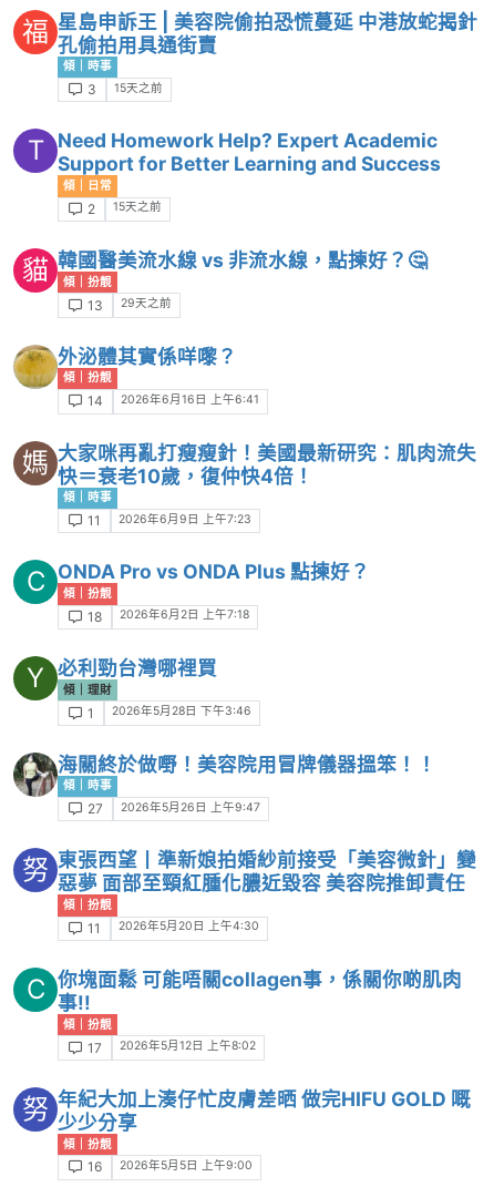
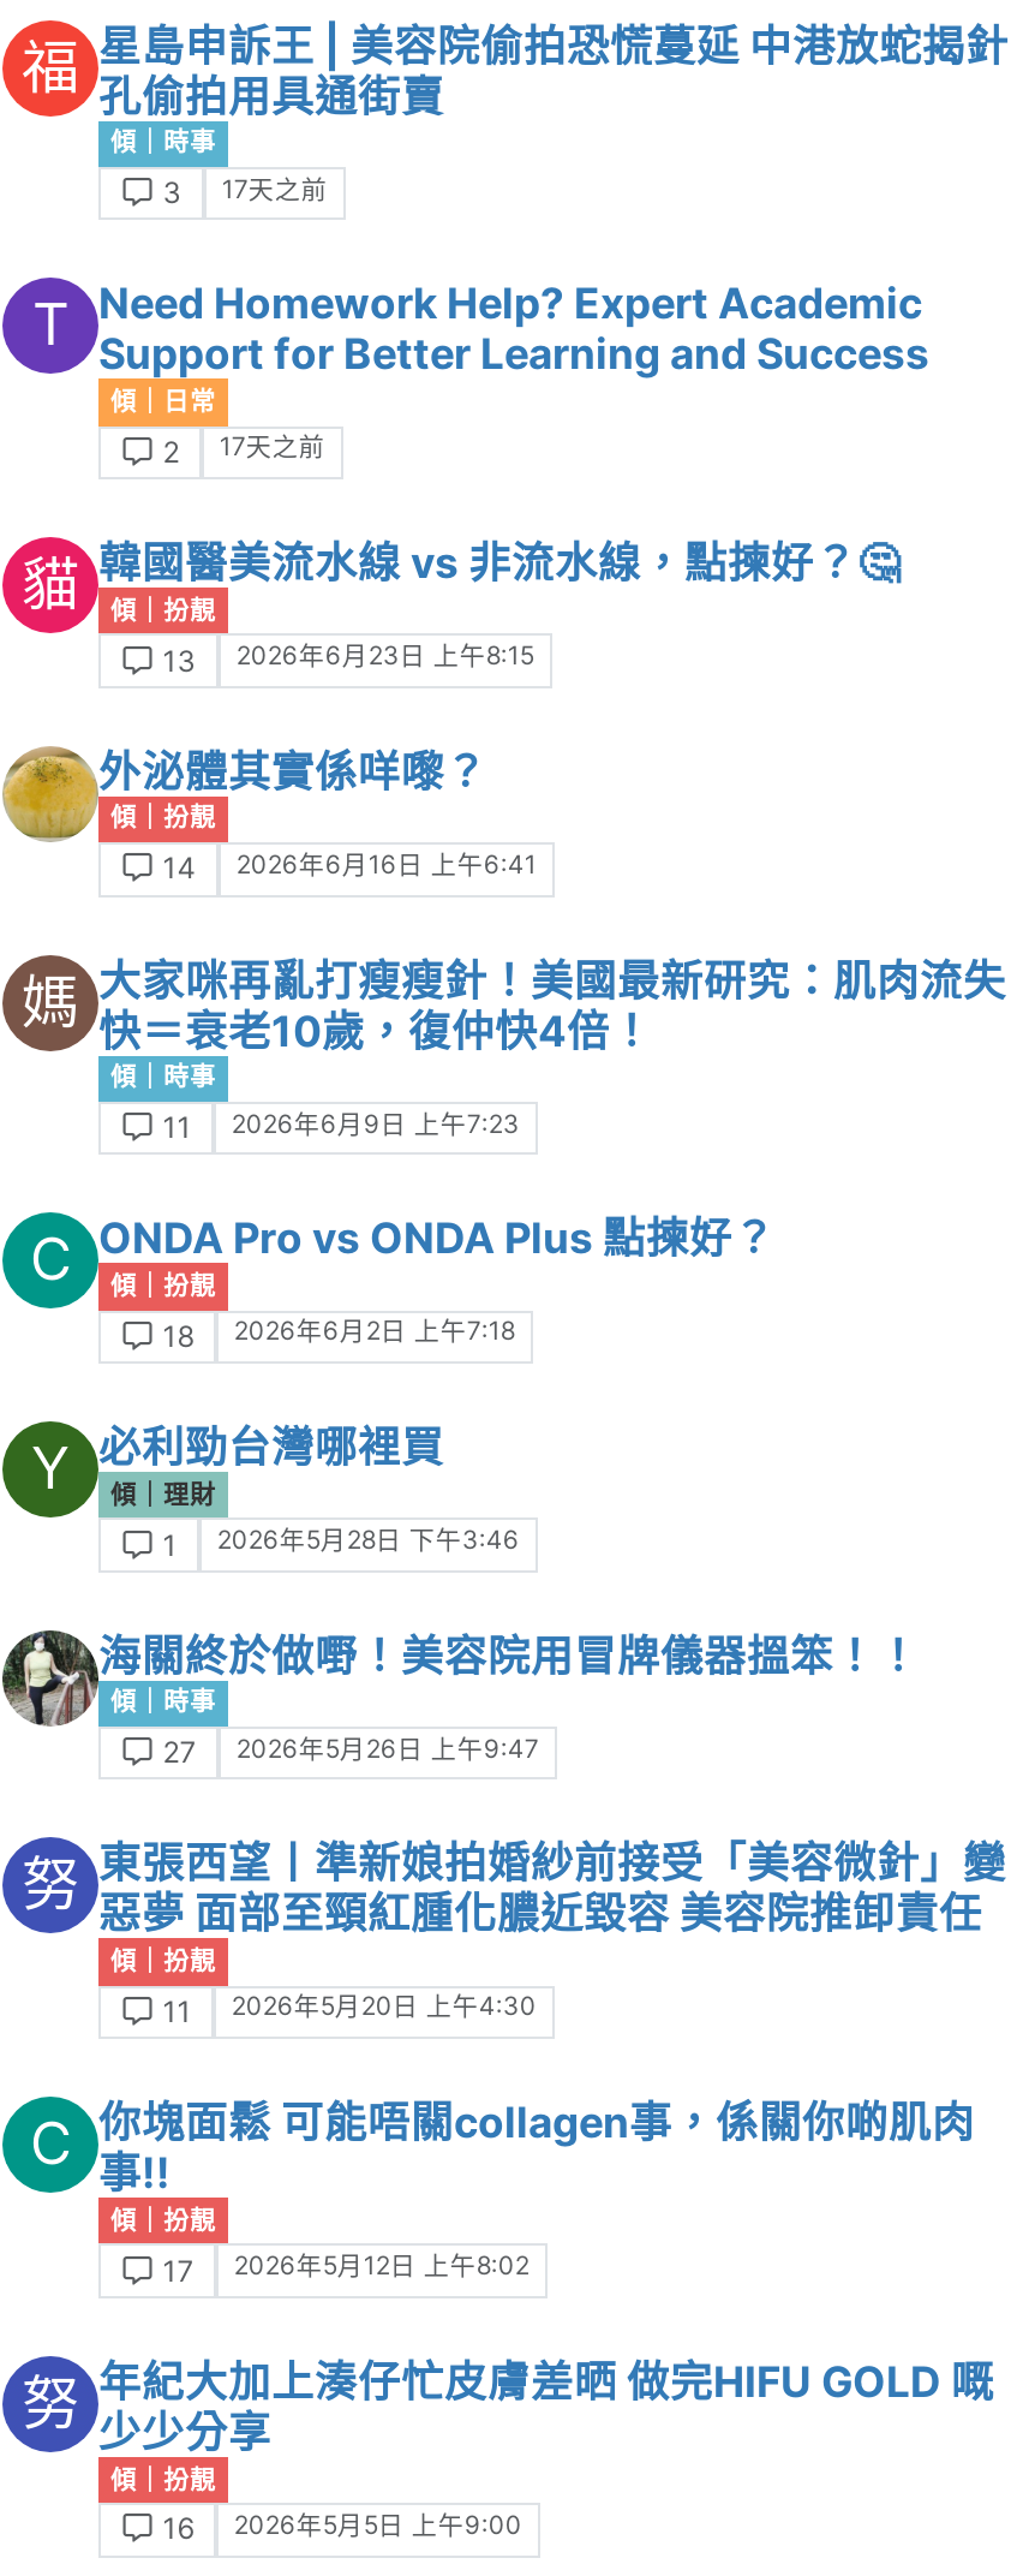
- 3 15天之前
+ 3 17天之前

- 2 15天之前
+ 2 17天之前

- 13 29天之前
+ 13 2026年6月23日 上午8:15
